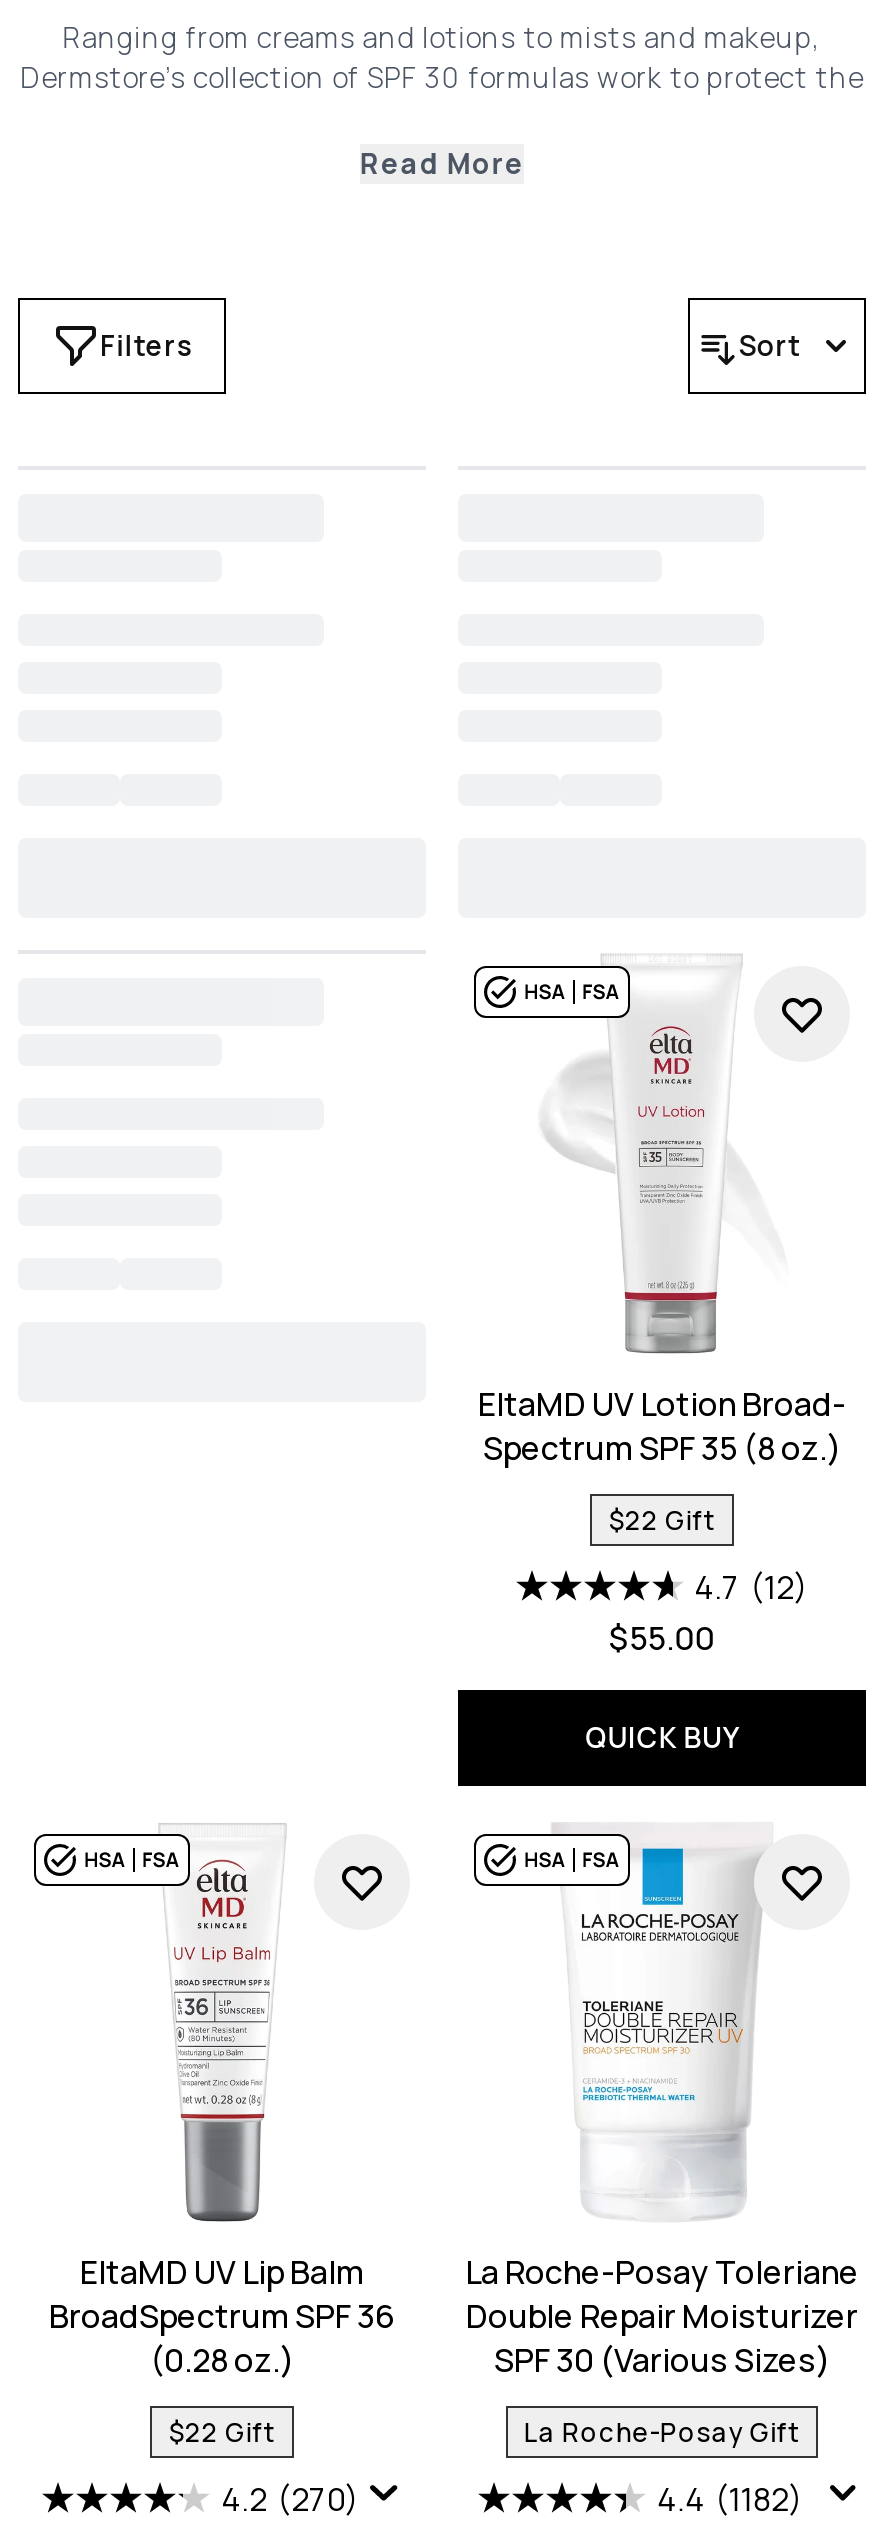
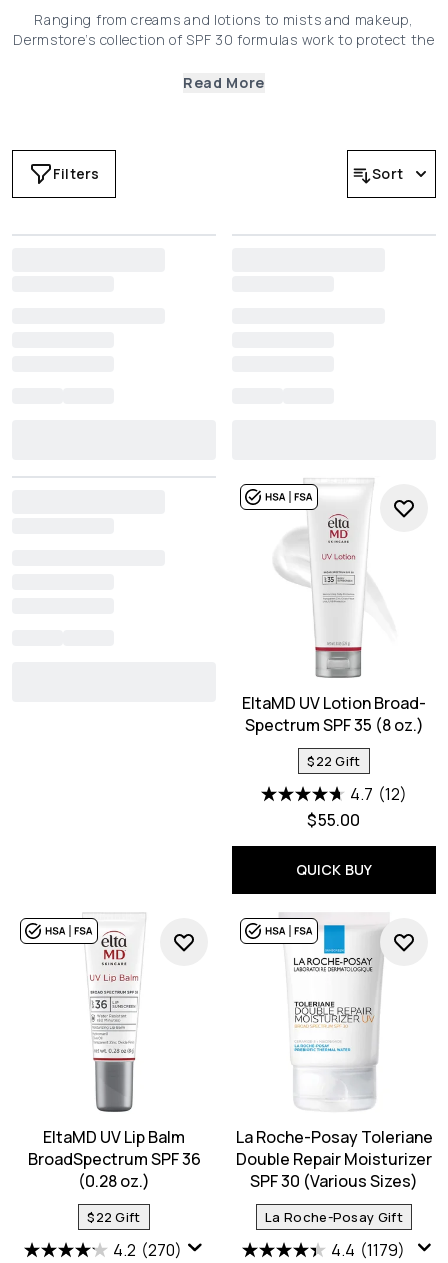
- 4.4 (1182)
+ 4.4 (1179)
